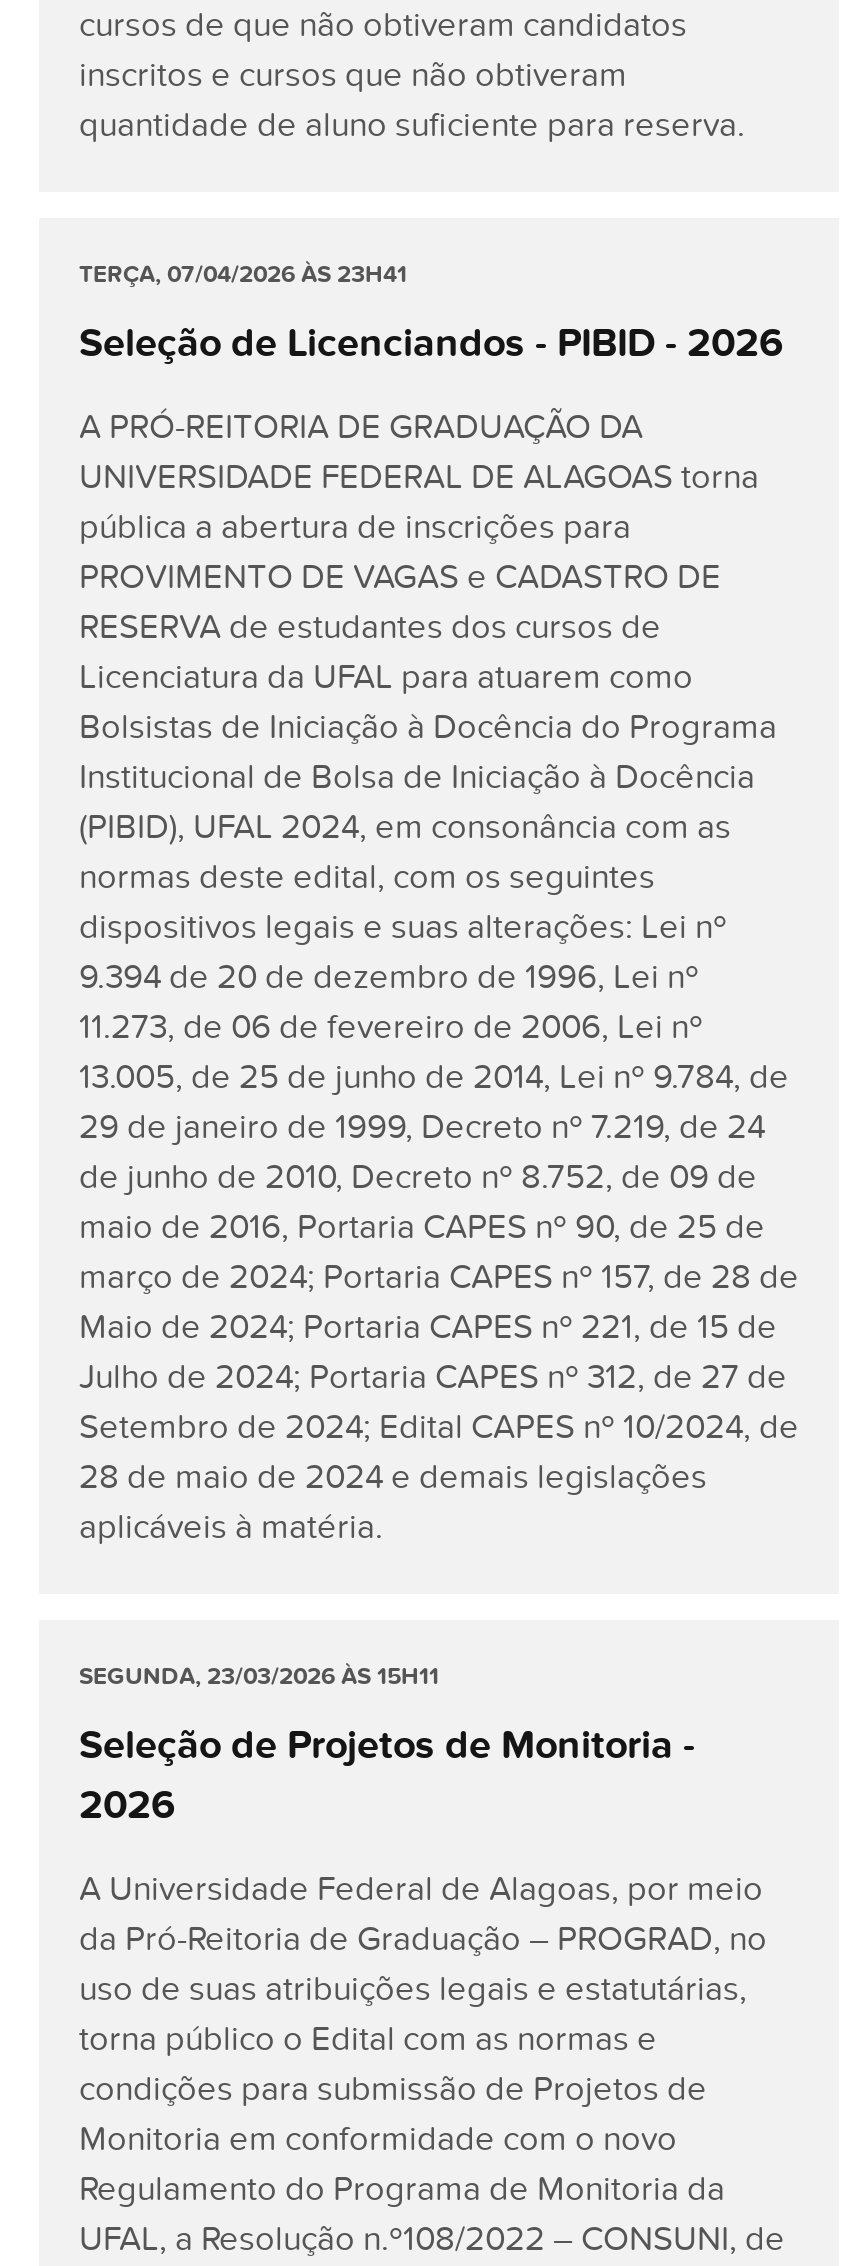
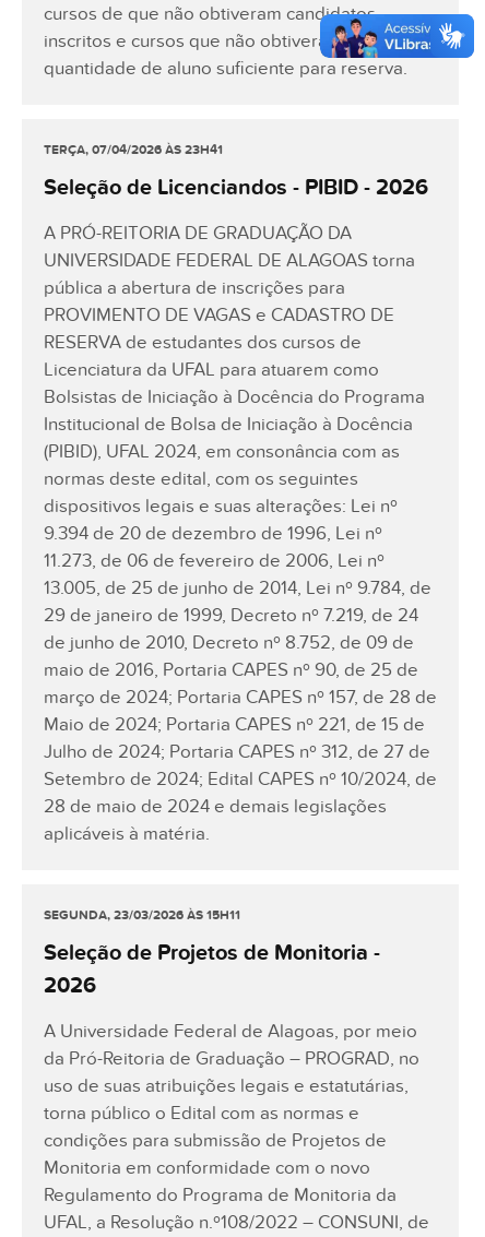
+ [image]
